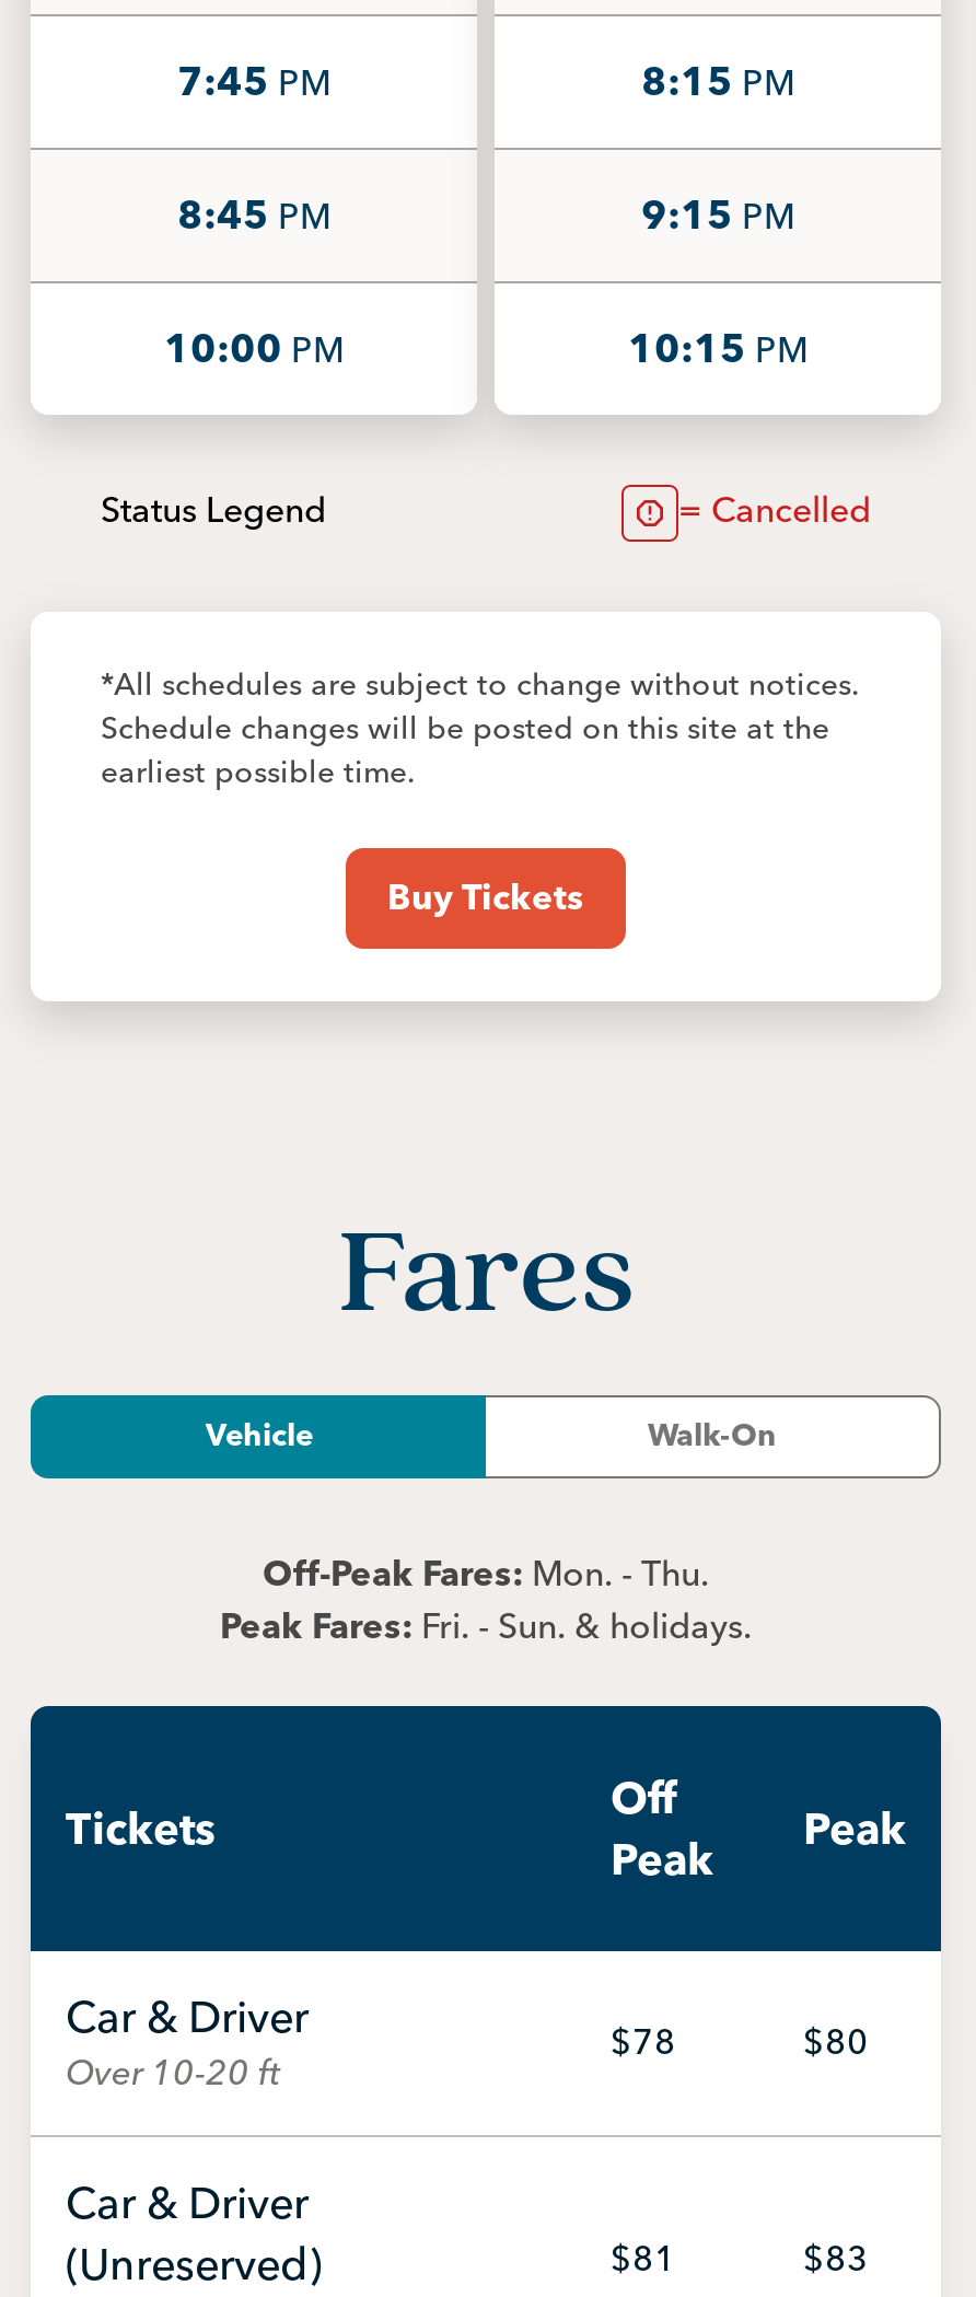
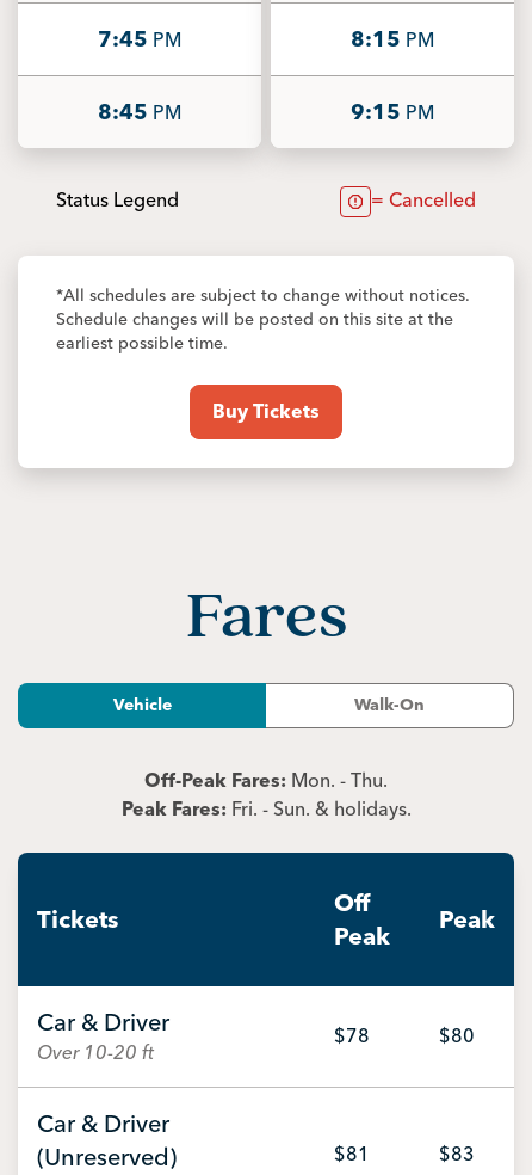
- 10:00 PM

- 10:15 PM
